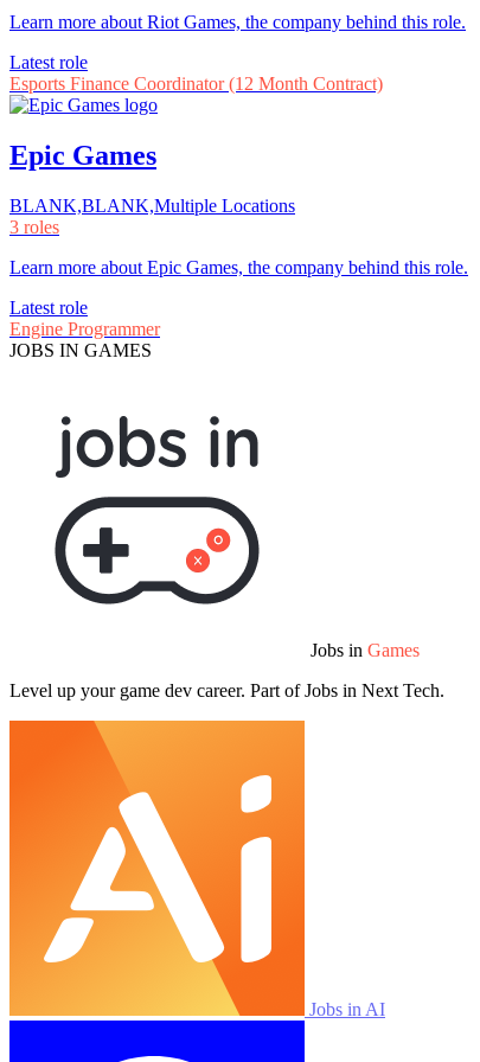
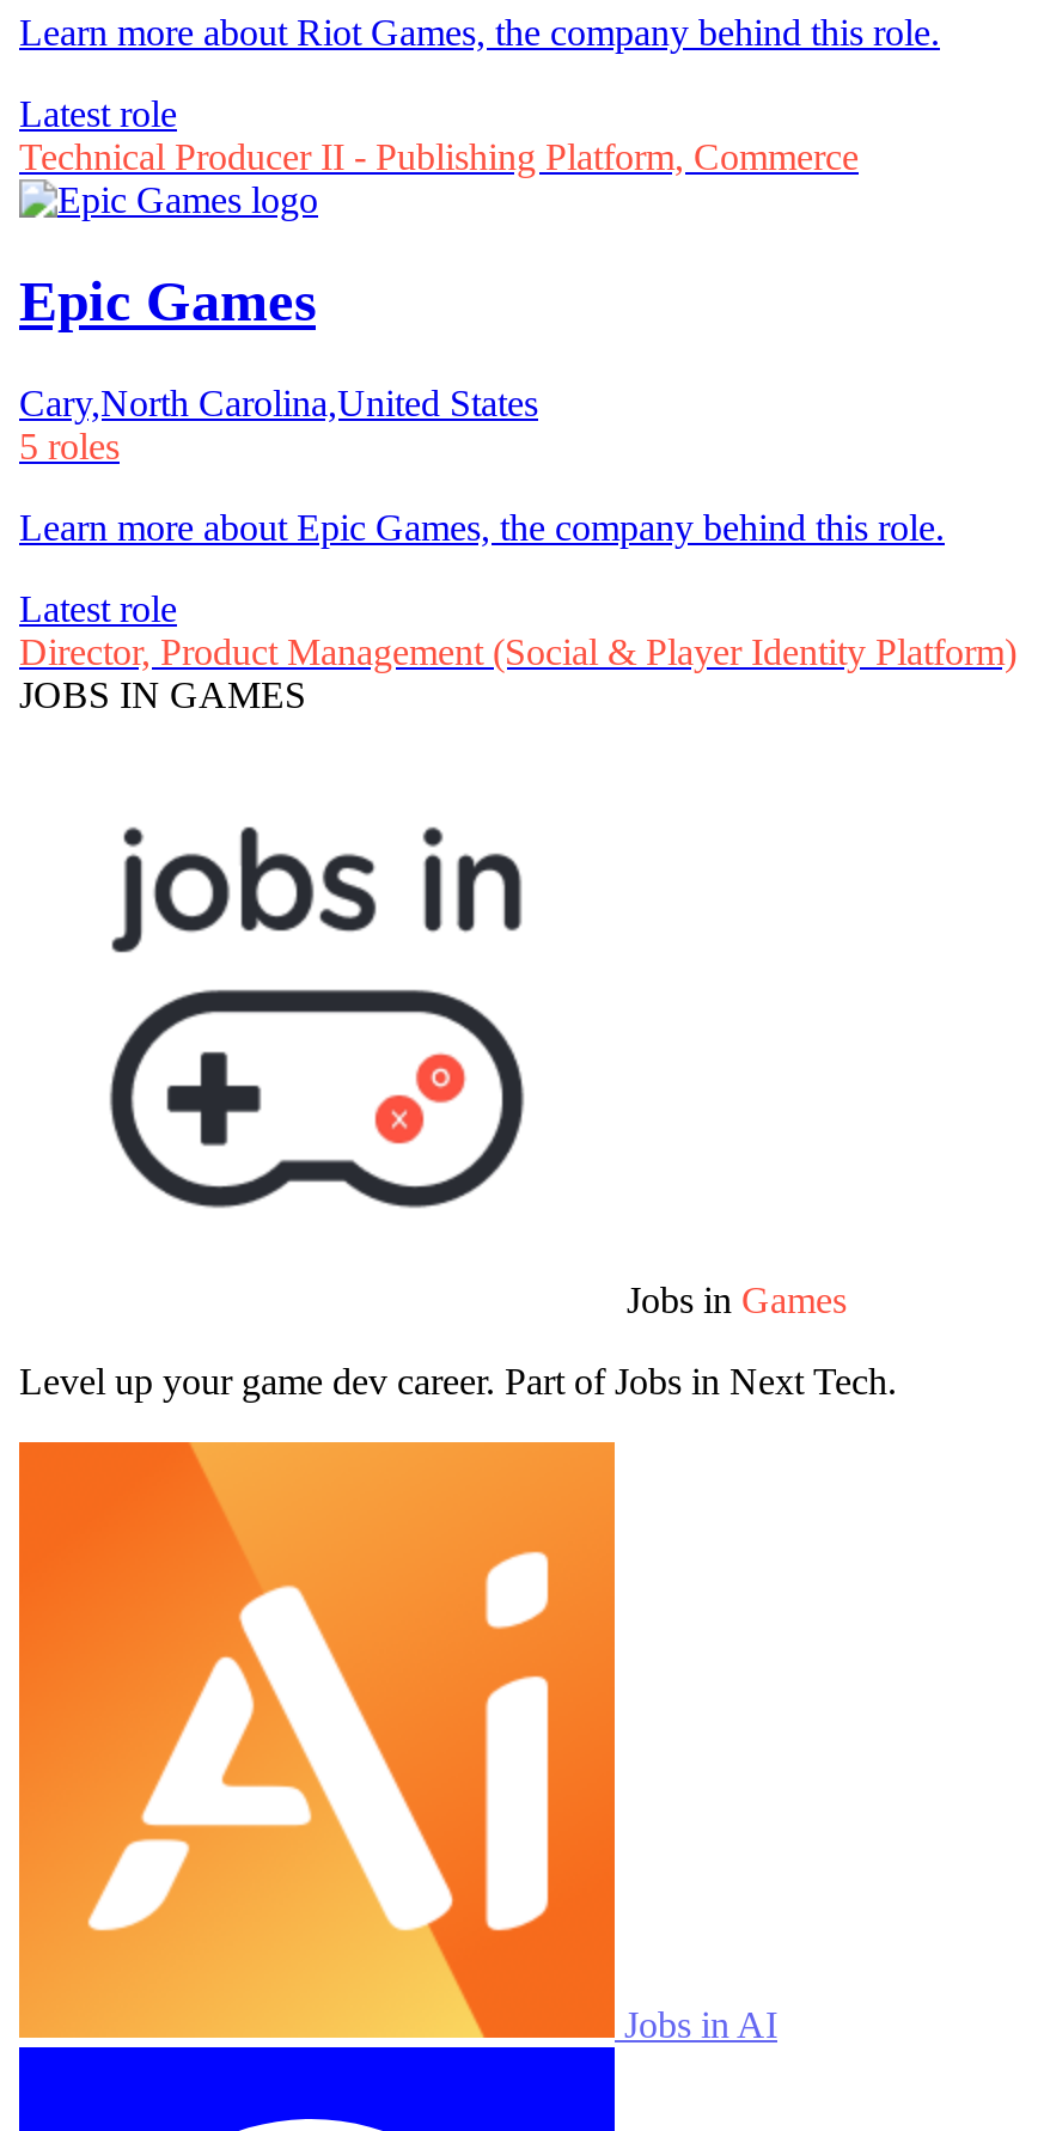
- Esports Finance Coordinator (12 Month Contract)
+ Technical Producer II - Publishing Platform, Commerce

- BLANK,BLANK,Multiple Locations
- 3 roles
+ Cary,North Carolina,United States
+ 5 roles

- Engine Programmer
+ Director, Product Management (Social & Player Identity Platform)
